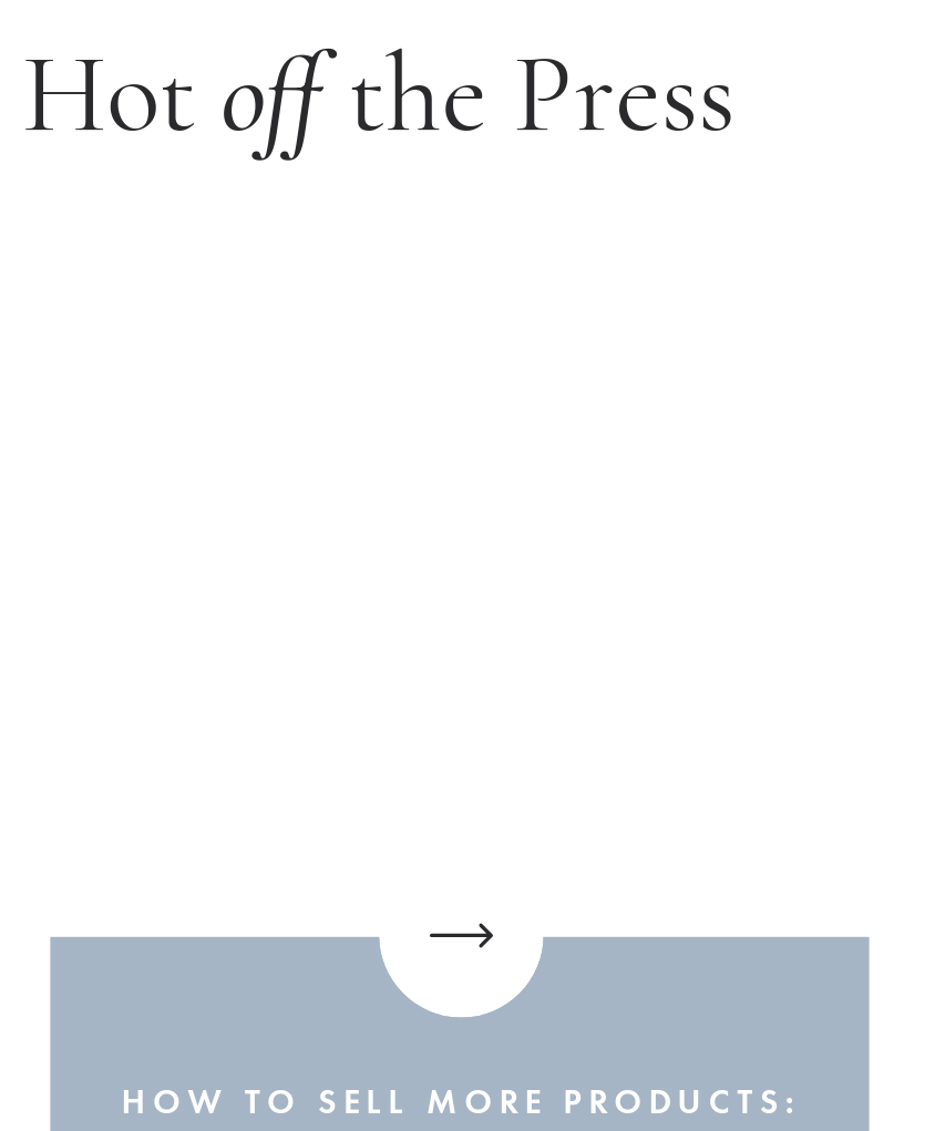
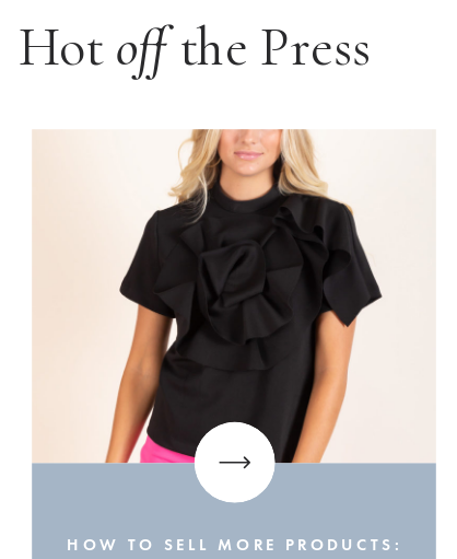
+ [image]
